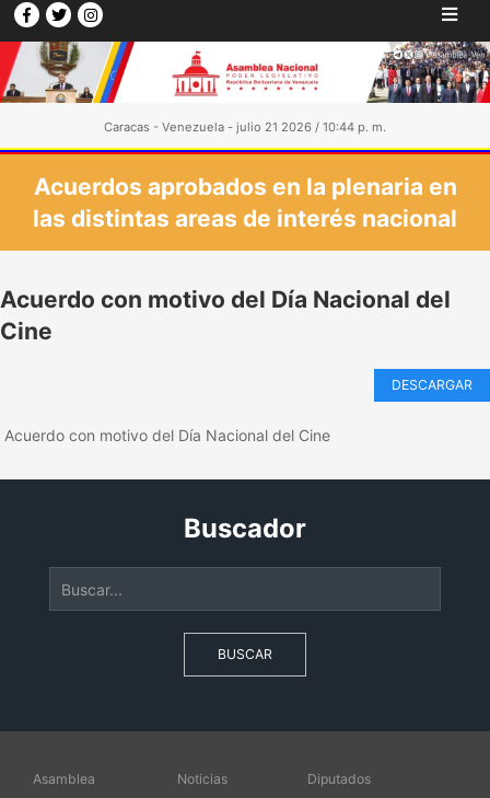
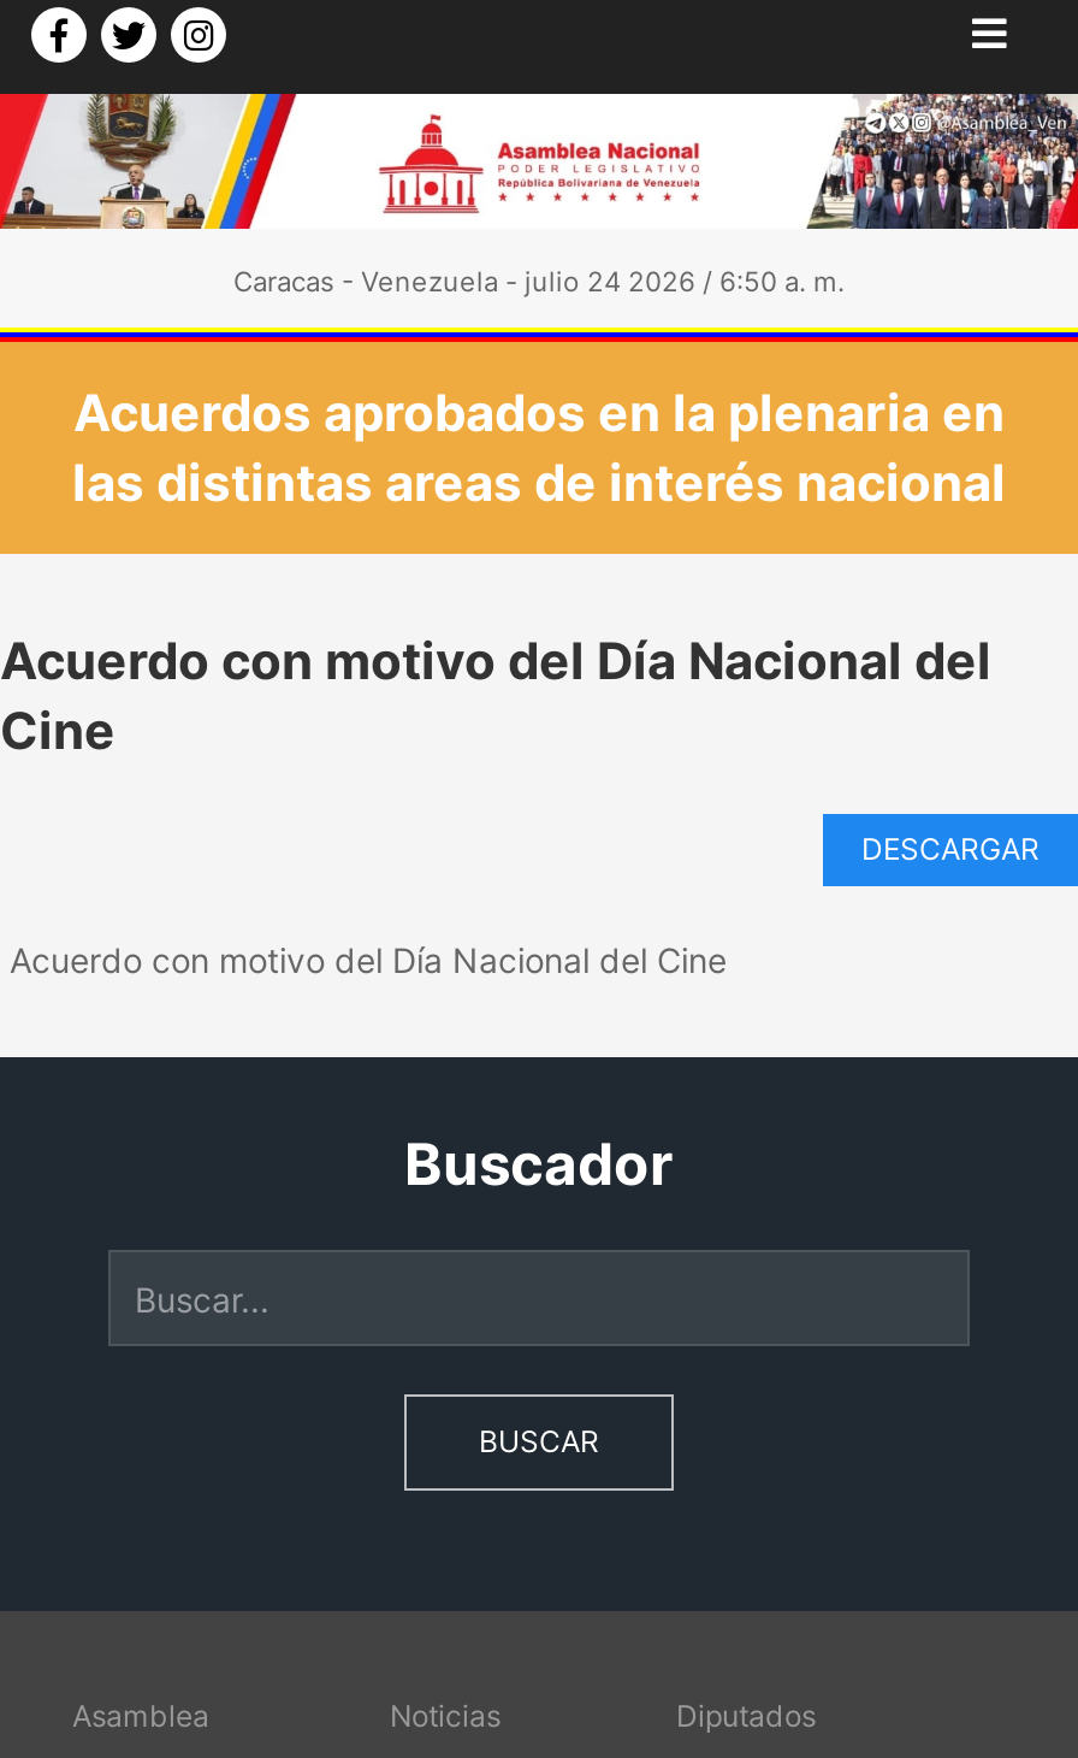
- Caracas - Venezuela - julio 21 2026 / 10:44 p. m.
+ Caracas - Venezuela - julio 24 2026 / 6:50 a. m.
